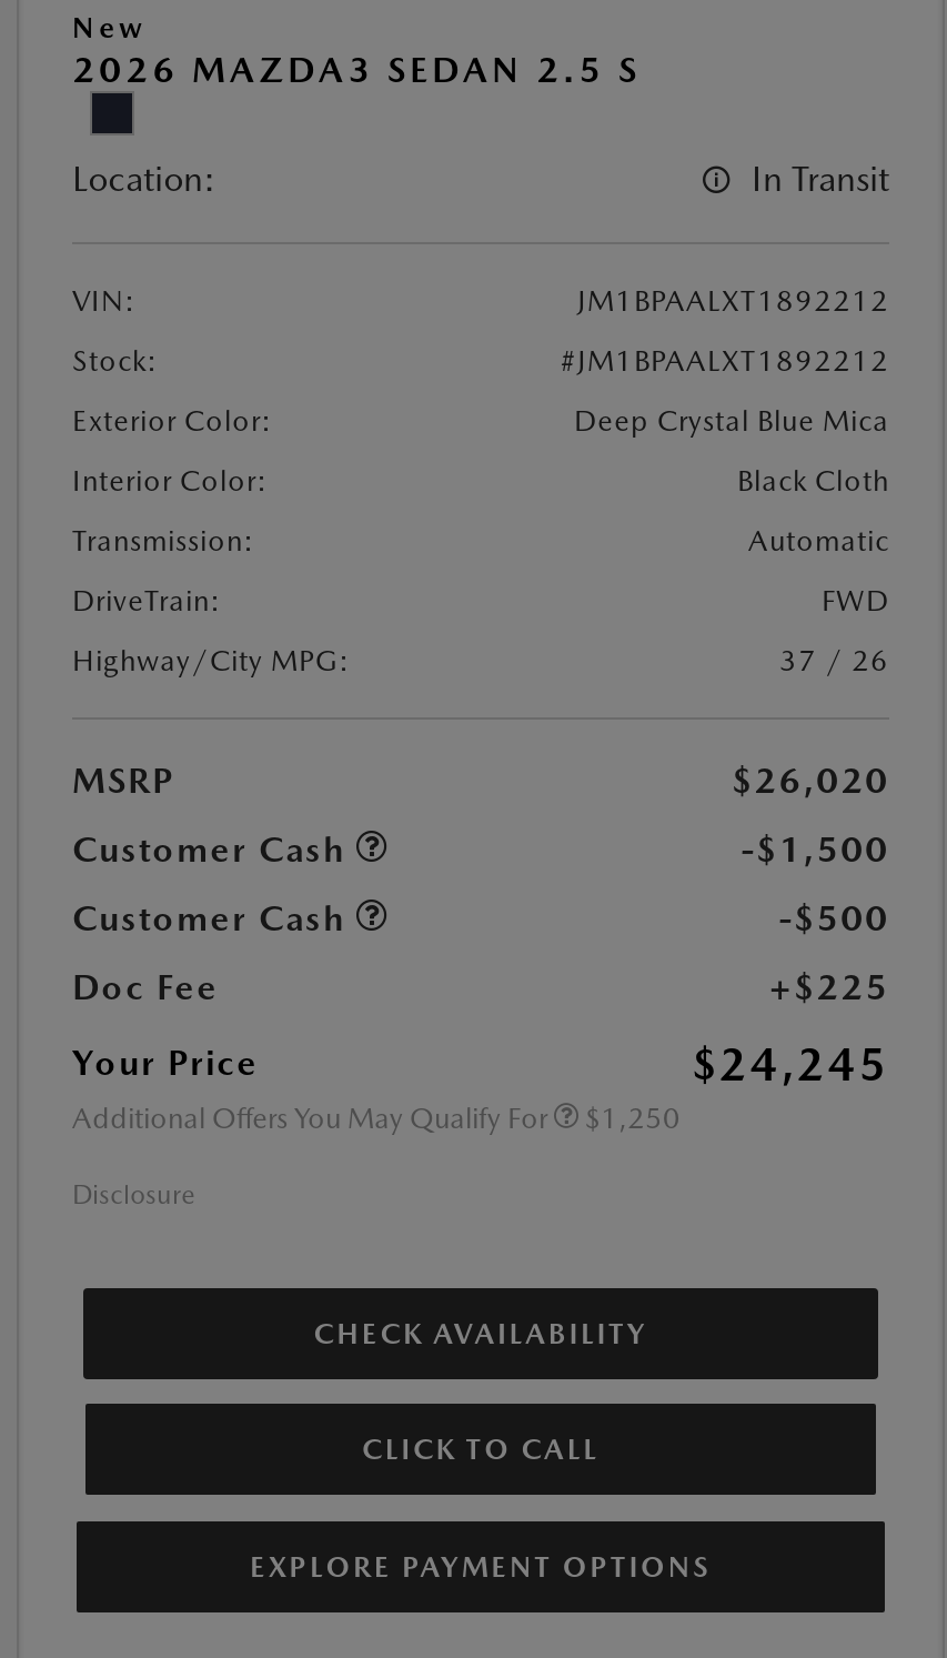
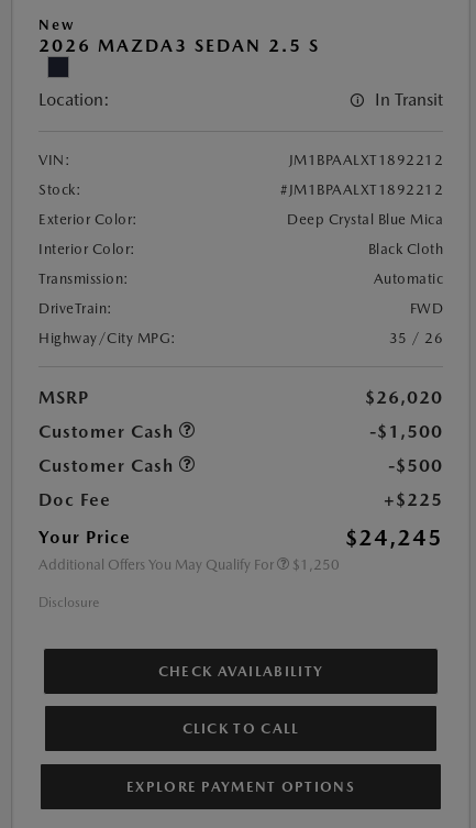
- 37 / 26
+ 35 / 26
